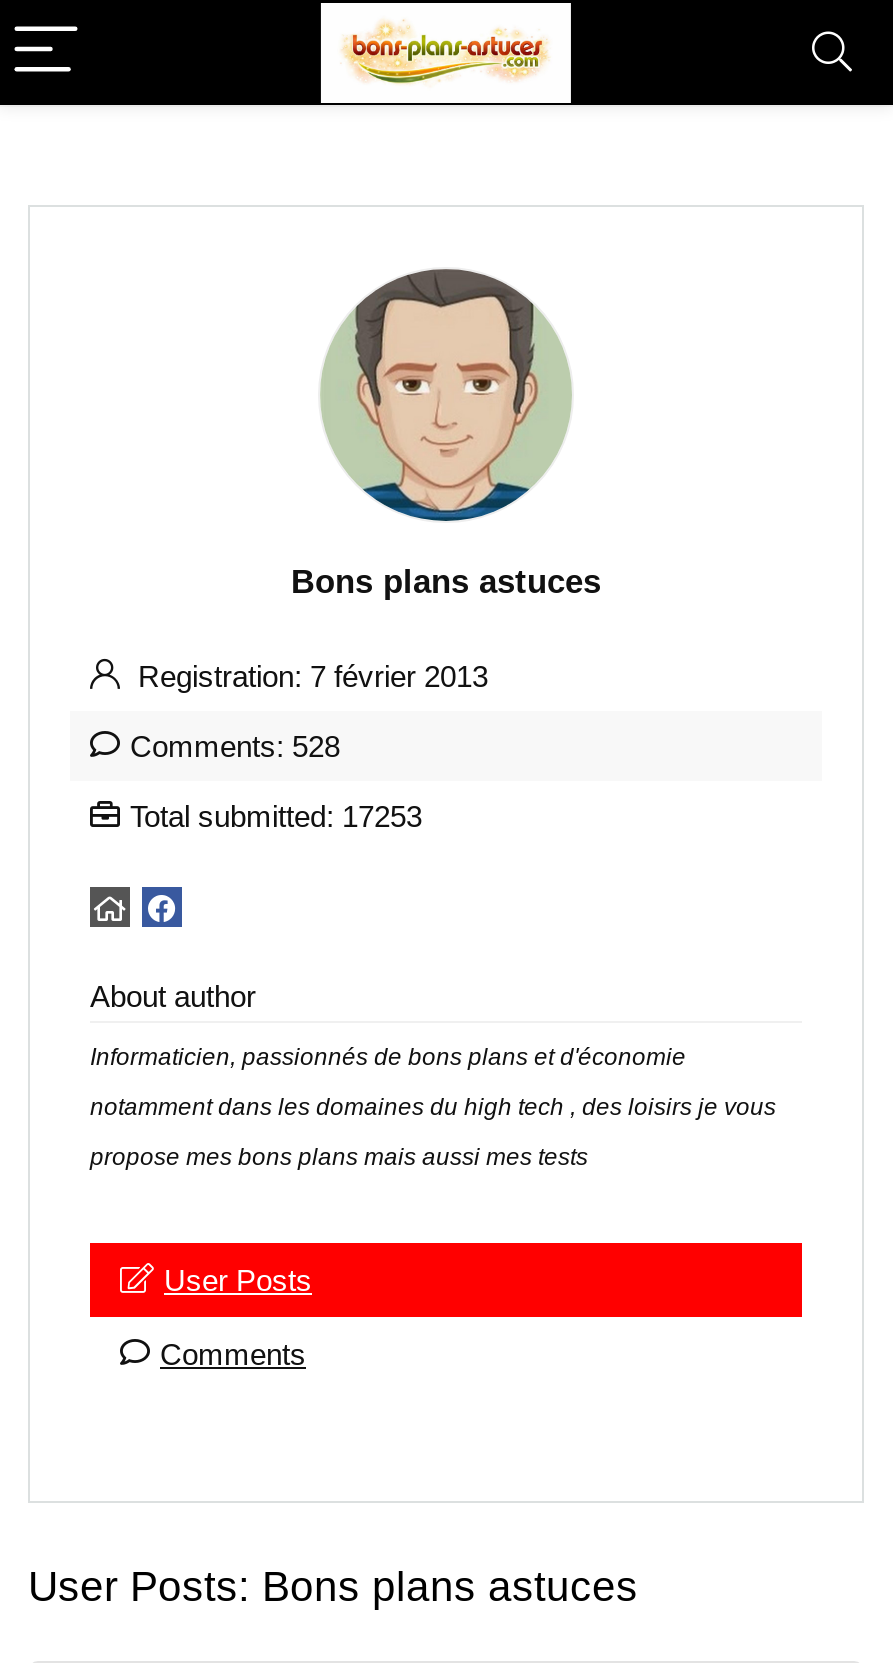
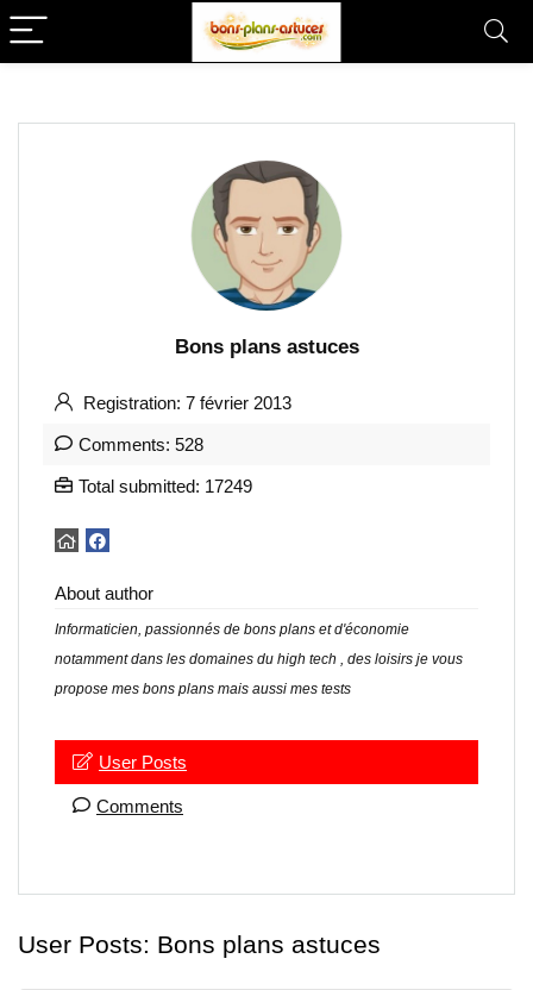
- Total submitted: 17253
+ Total submitted: 17249
